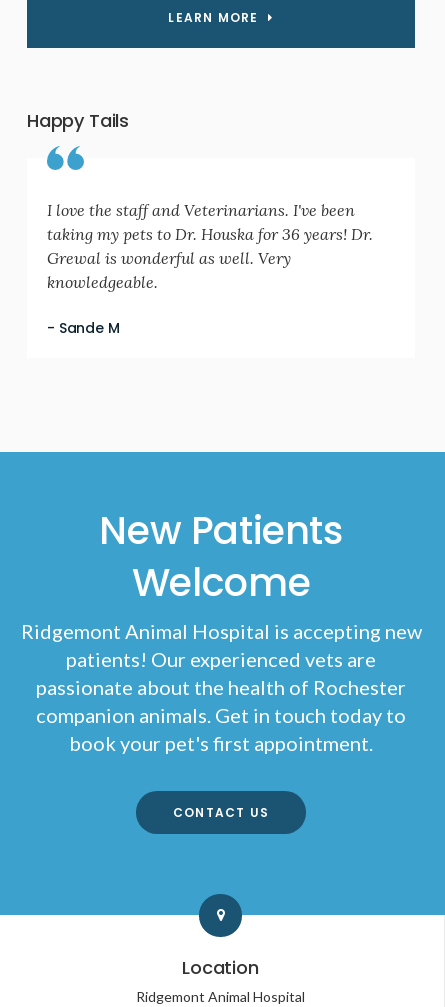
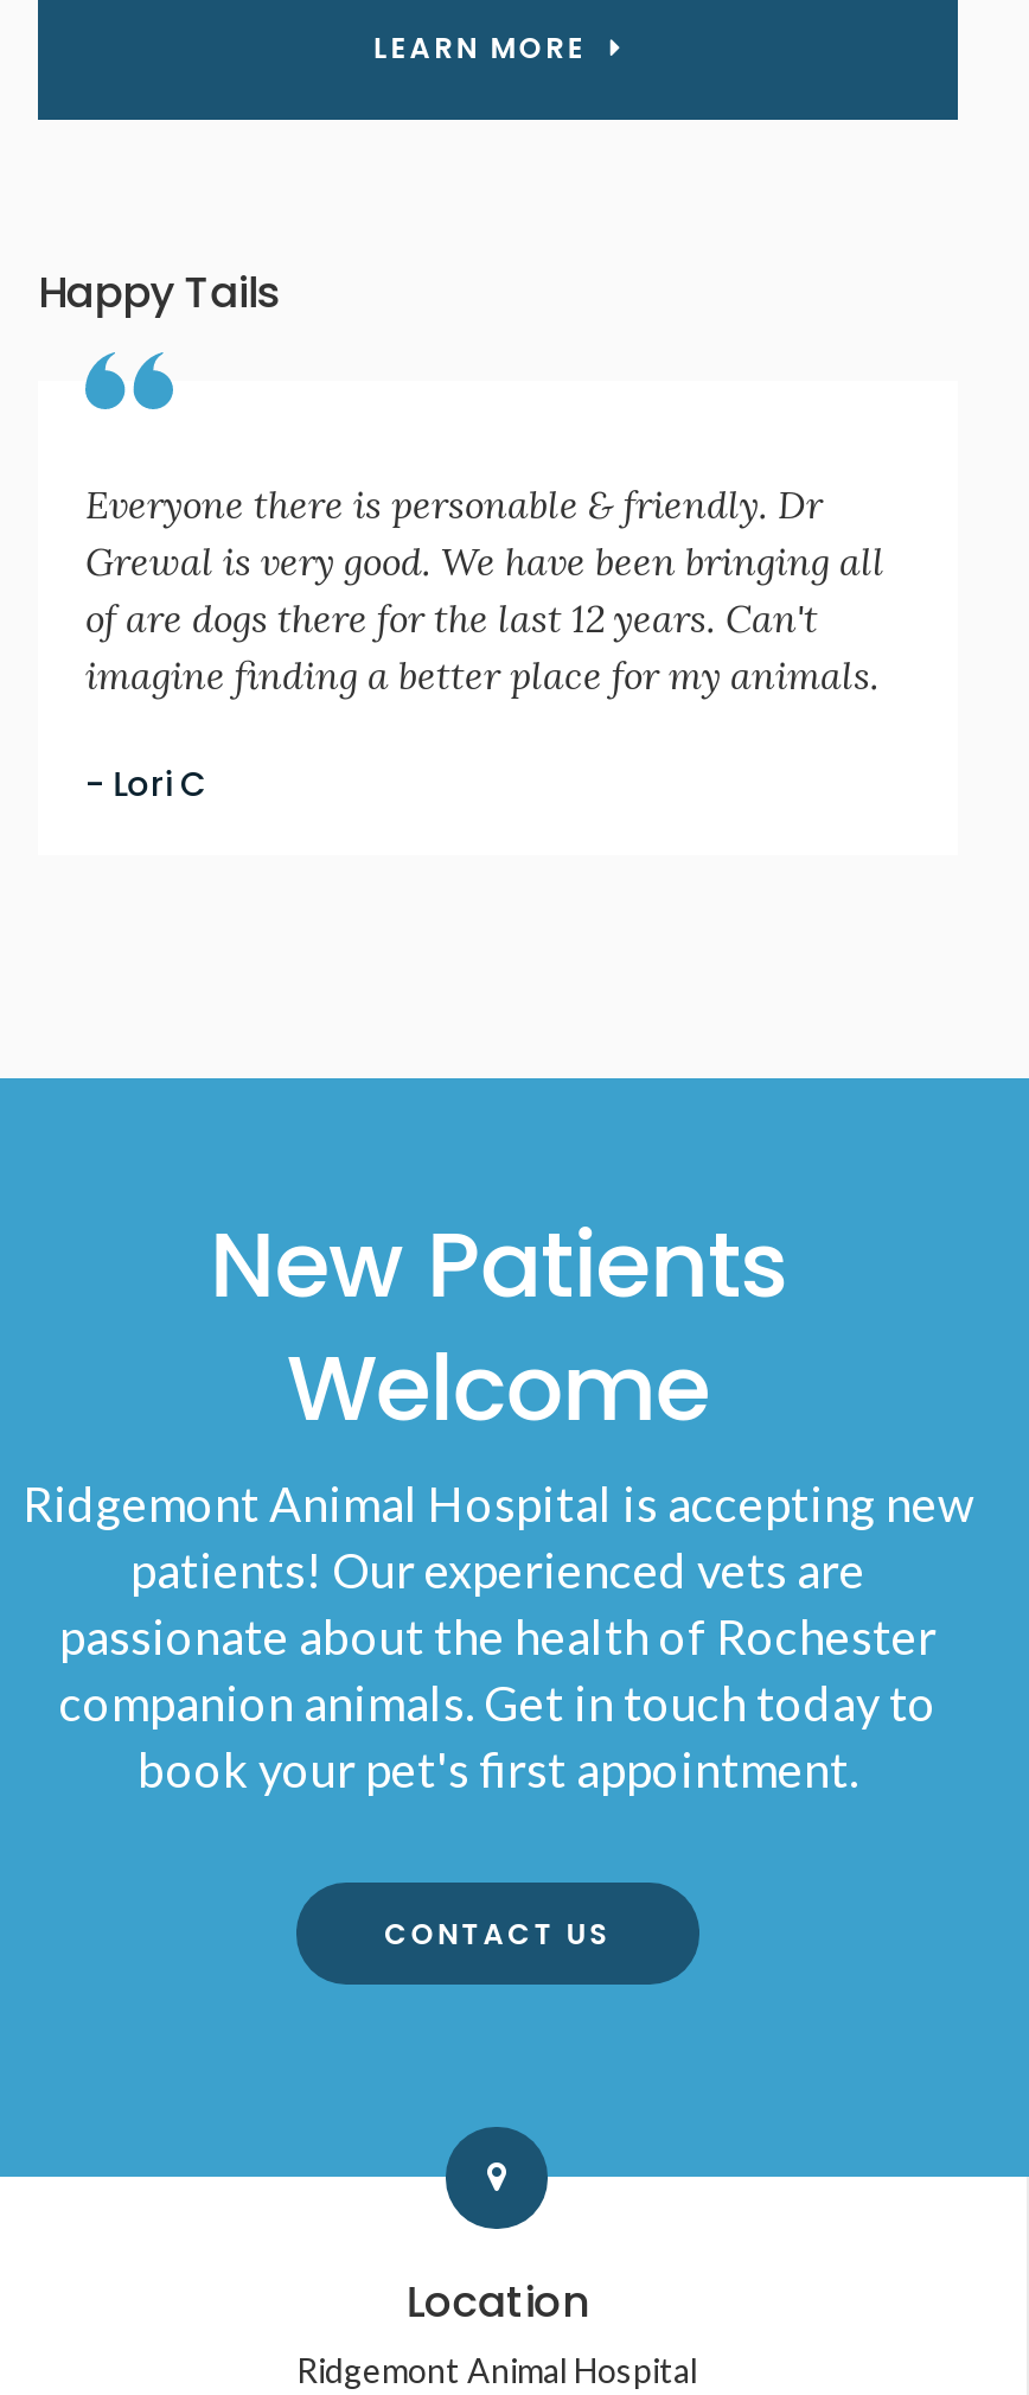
- I love the staff and Veterinarians. I've been
- taking my pets to Dr. Houska for 36 years! Dr.
- Grewal is wonderful as well. Very
- knowledgeable.
+ Everyone there is personable & friendly. Dr
+ Grewal is very good. We have been bringing all
+ of are dogs there for the last 12 years. Can't
+ imagine finding a better place for my animals.

- - Sande M
+ - Lori C
